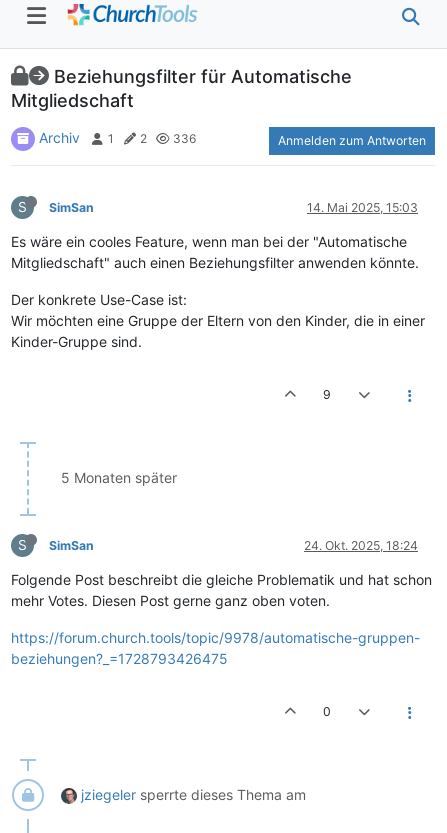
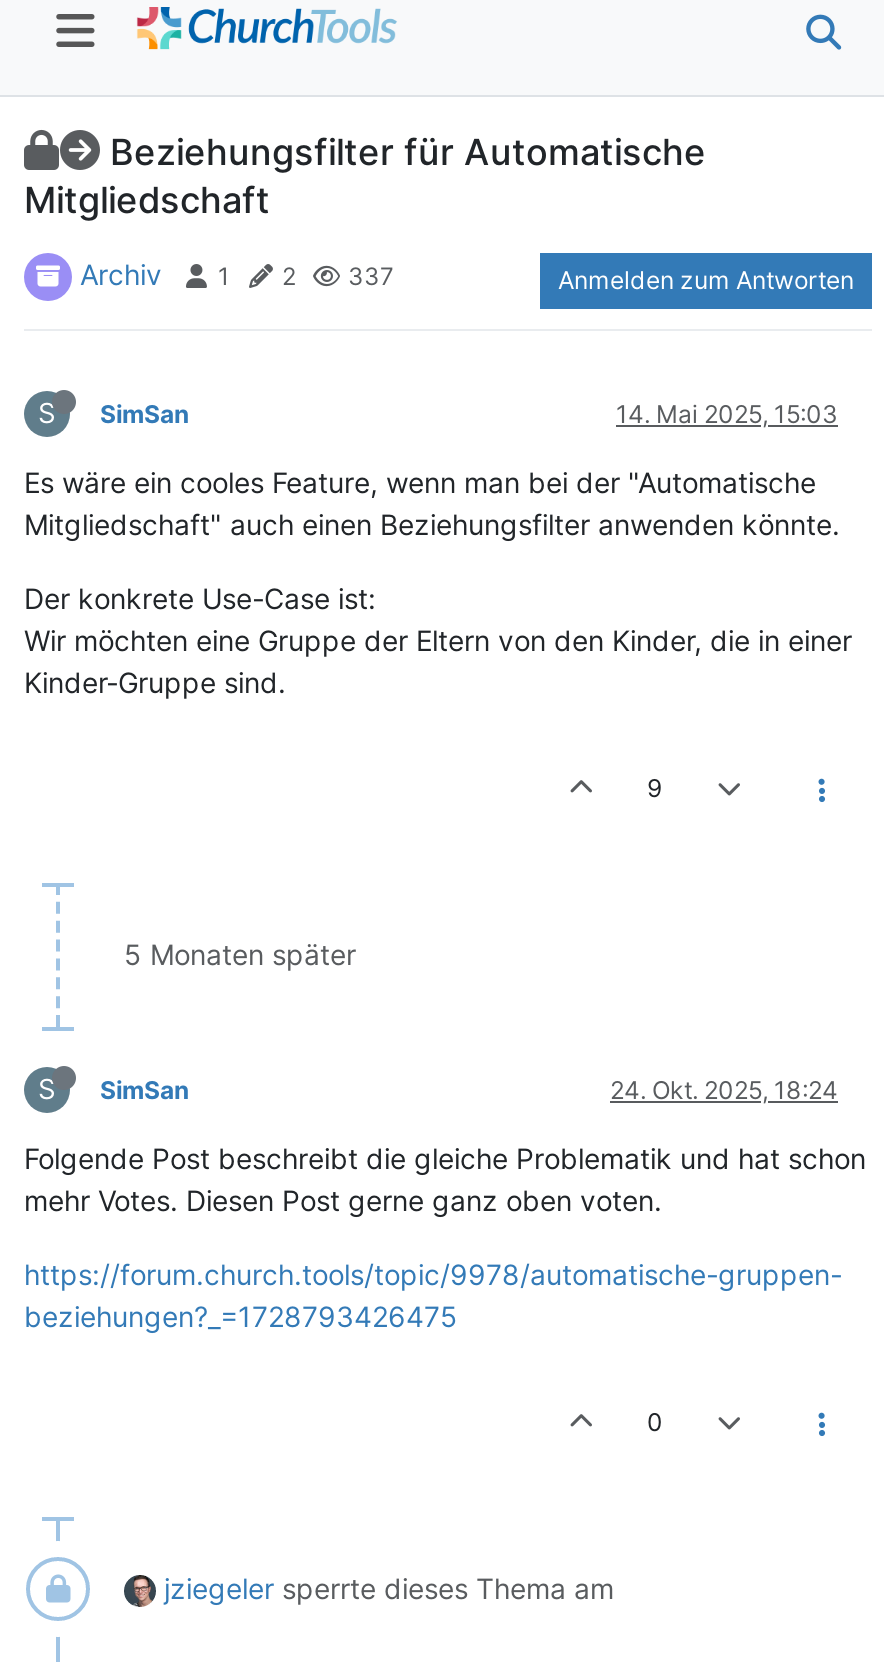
- Archiv 1 2 336
+ Archiv 1 2 337
